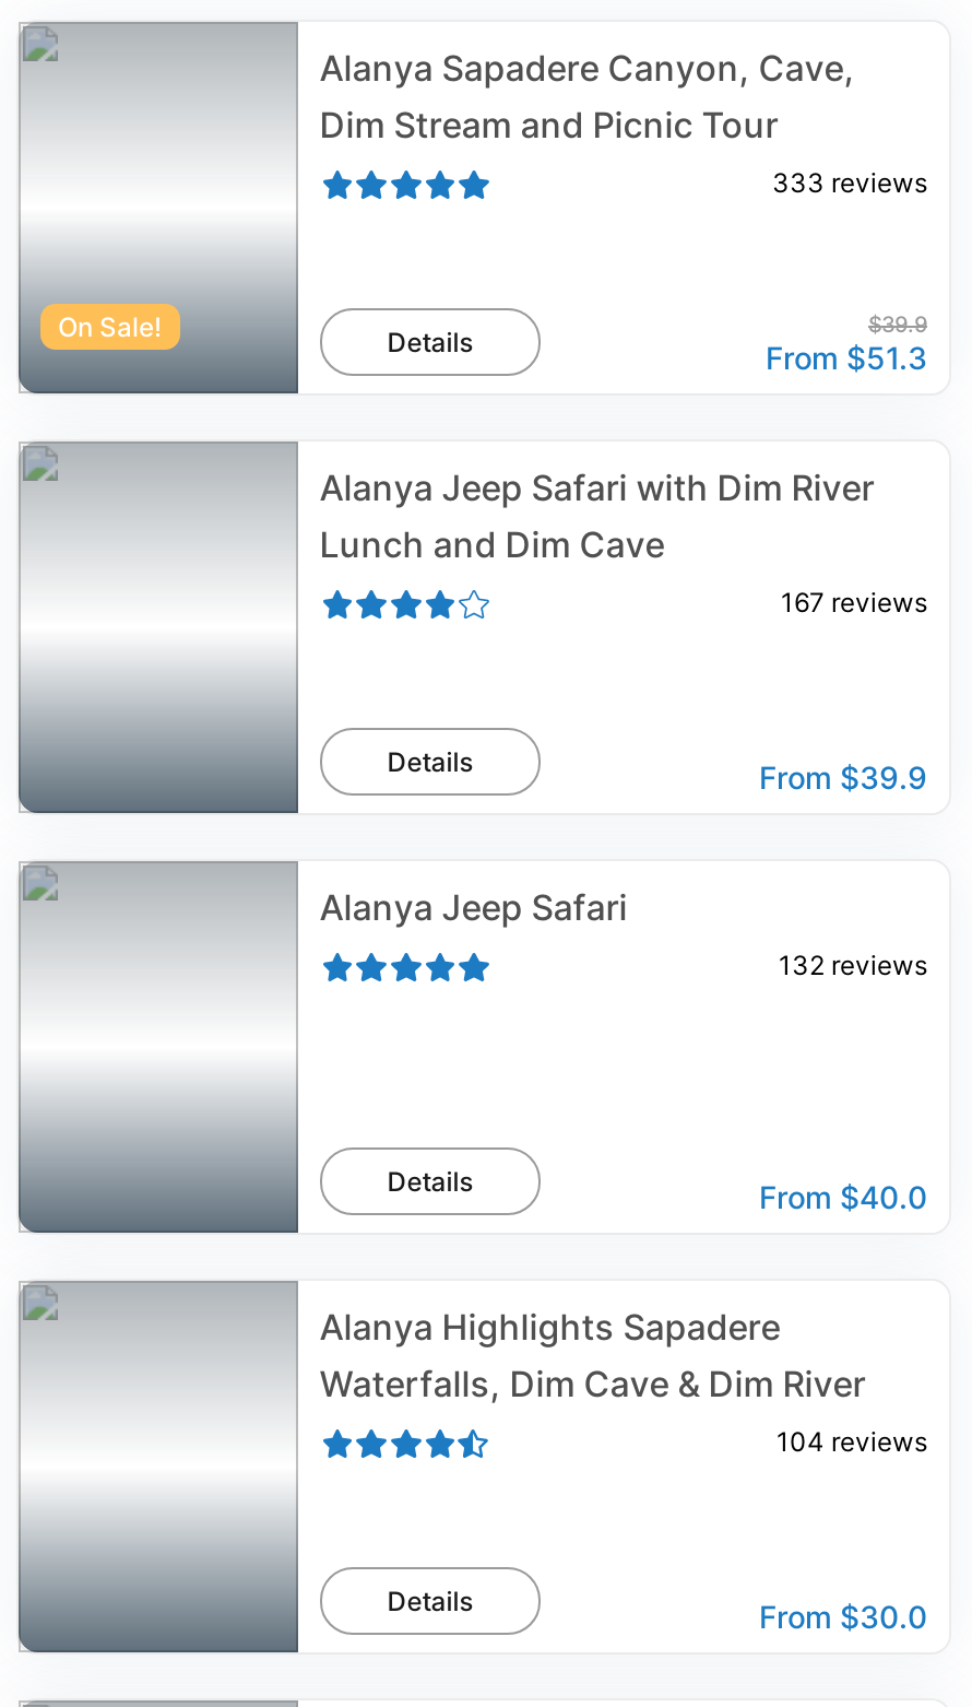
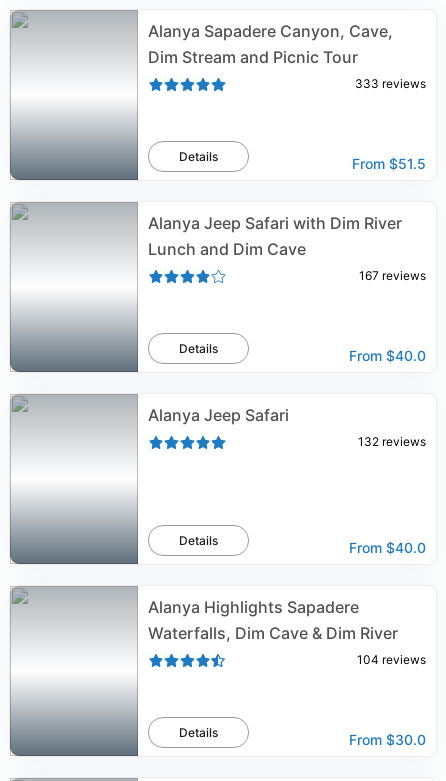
- On Sale!

- $39.9
- From $51.3
+ From $51.5

- From $39.9
+ From $40.0
